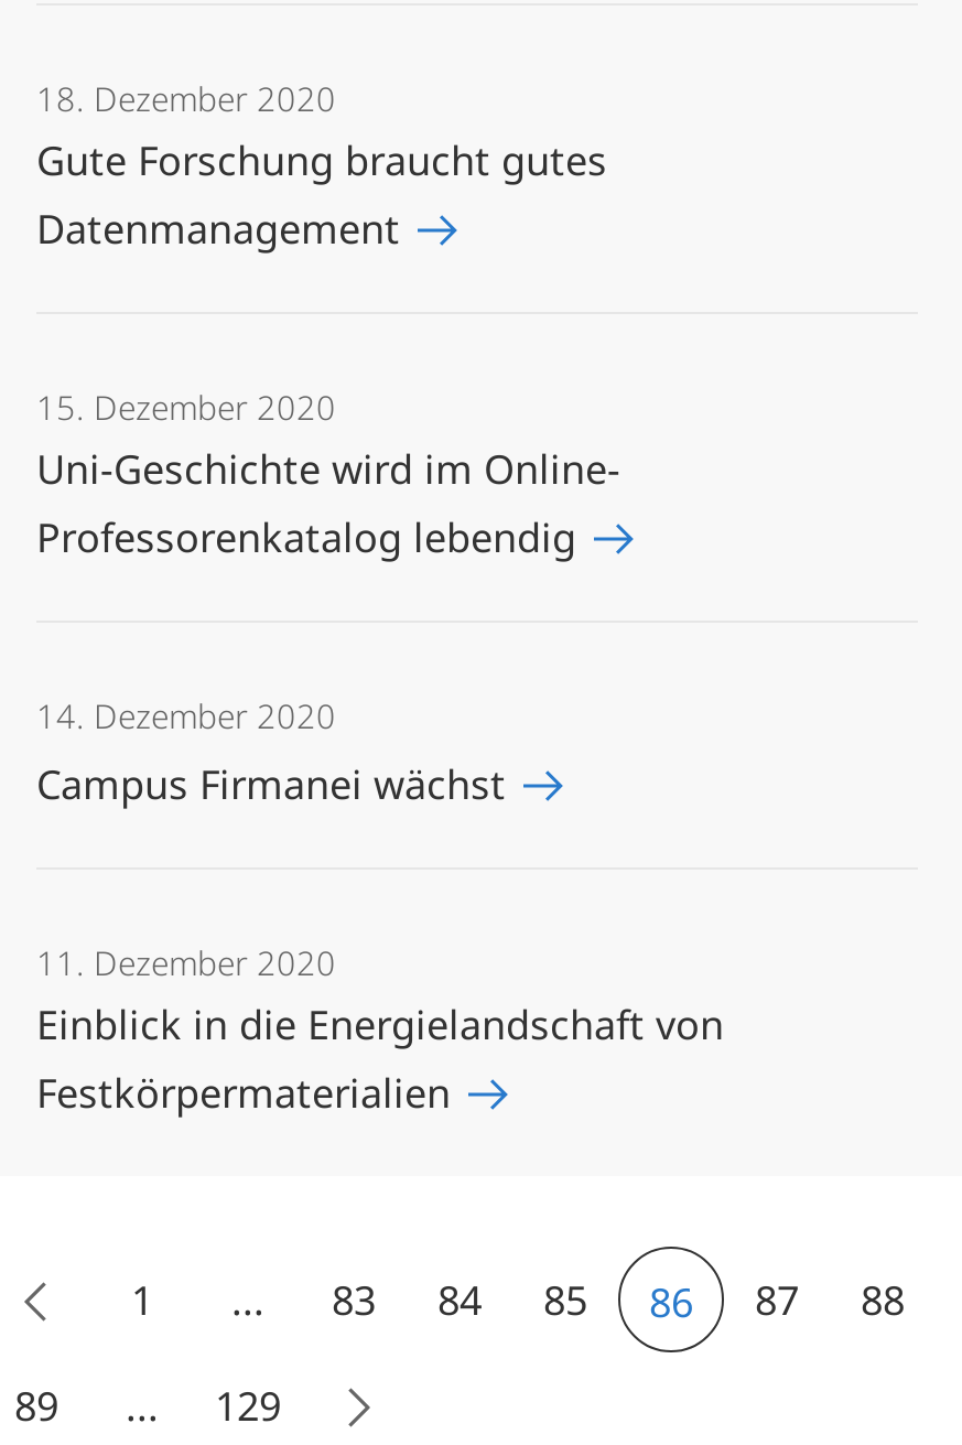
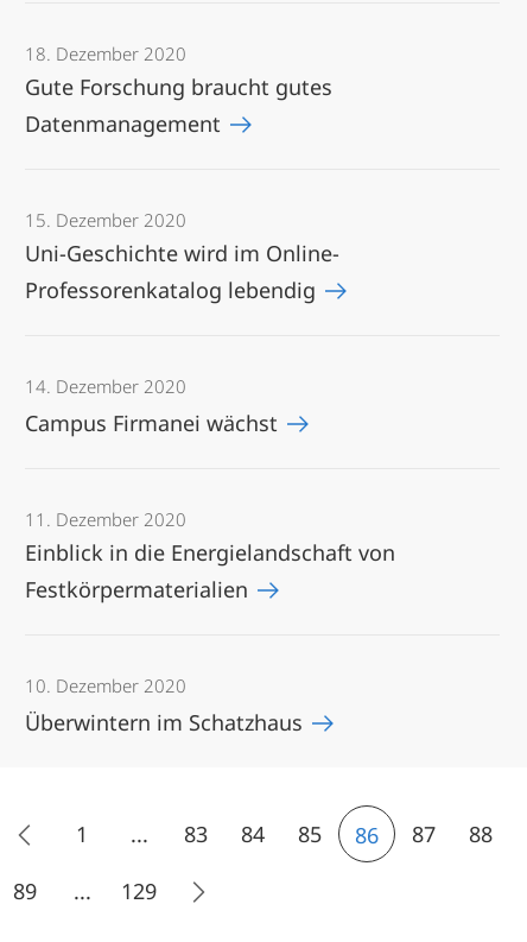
+ 10. Dezember 2020
+ Überwintern im Schatzhaus
